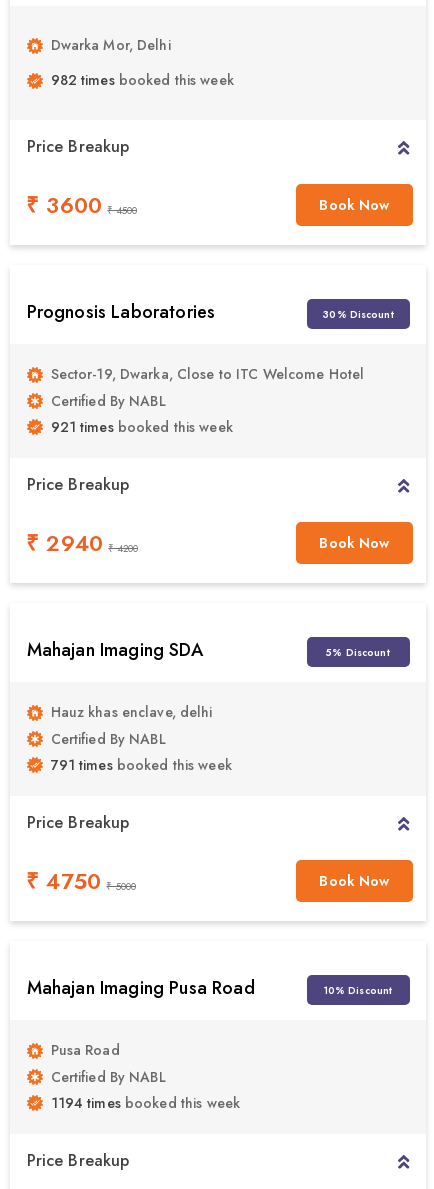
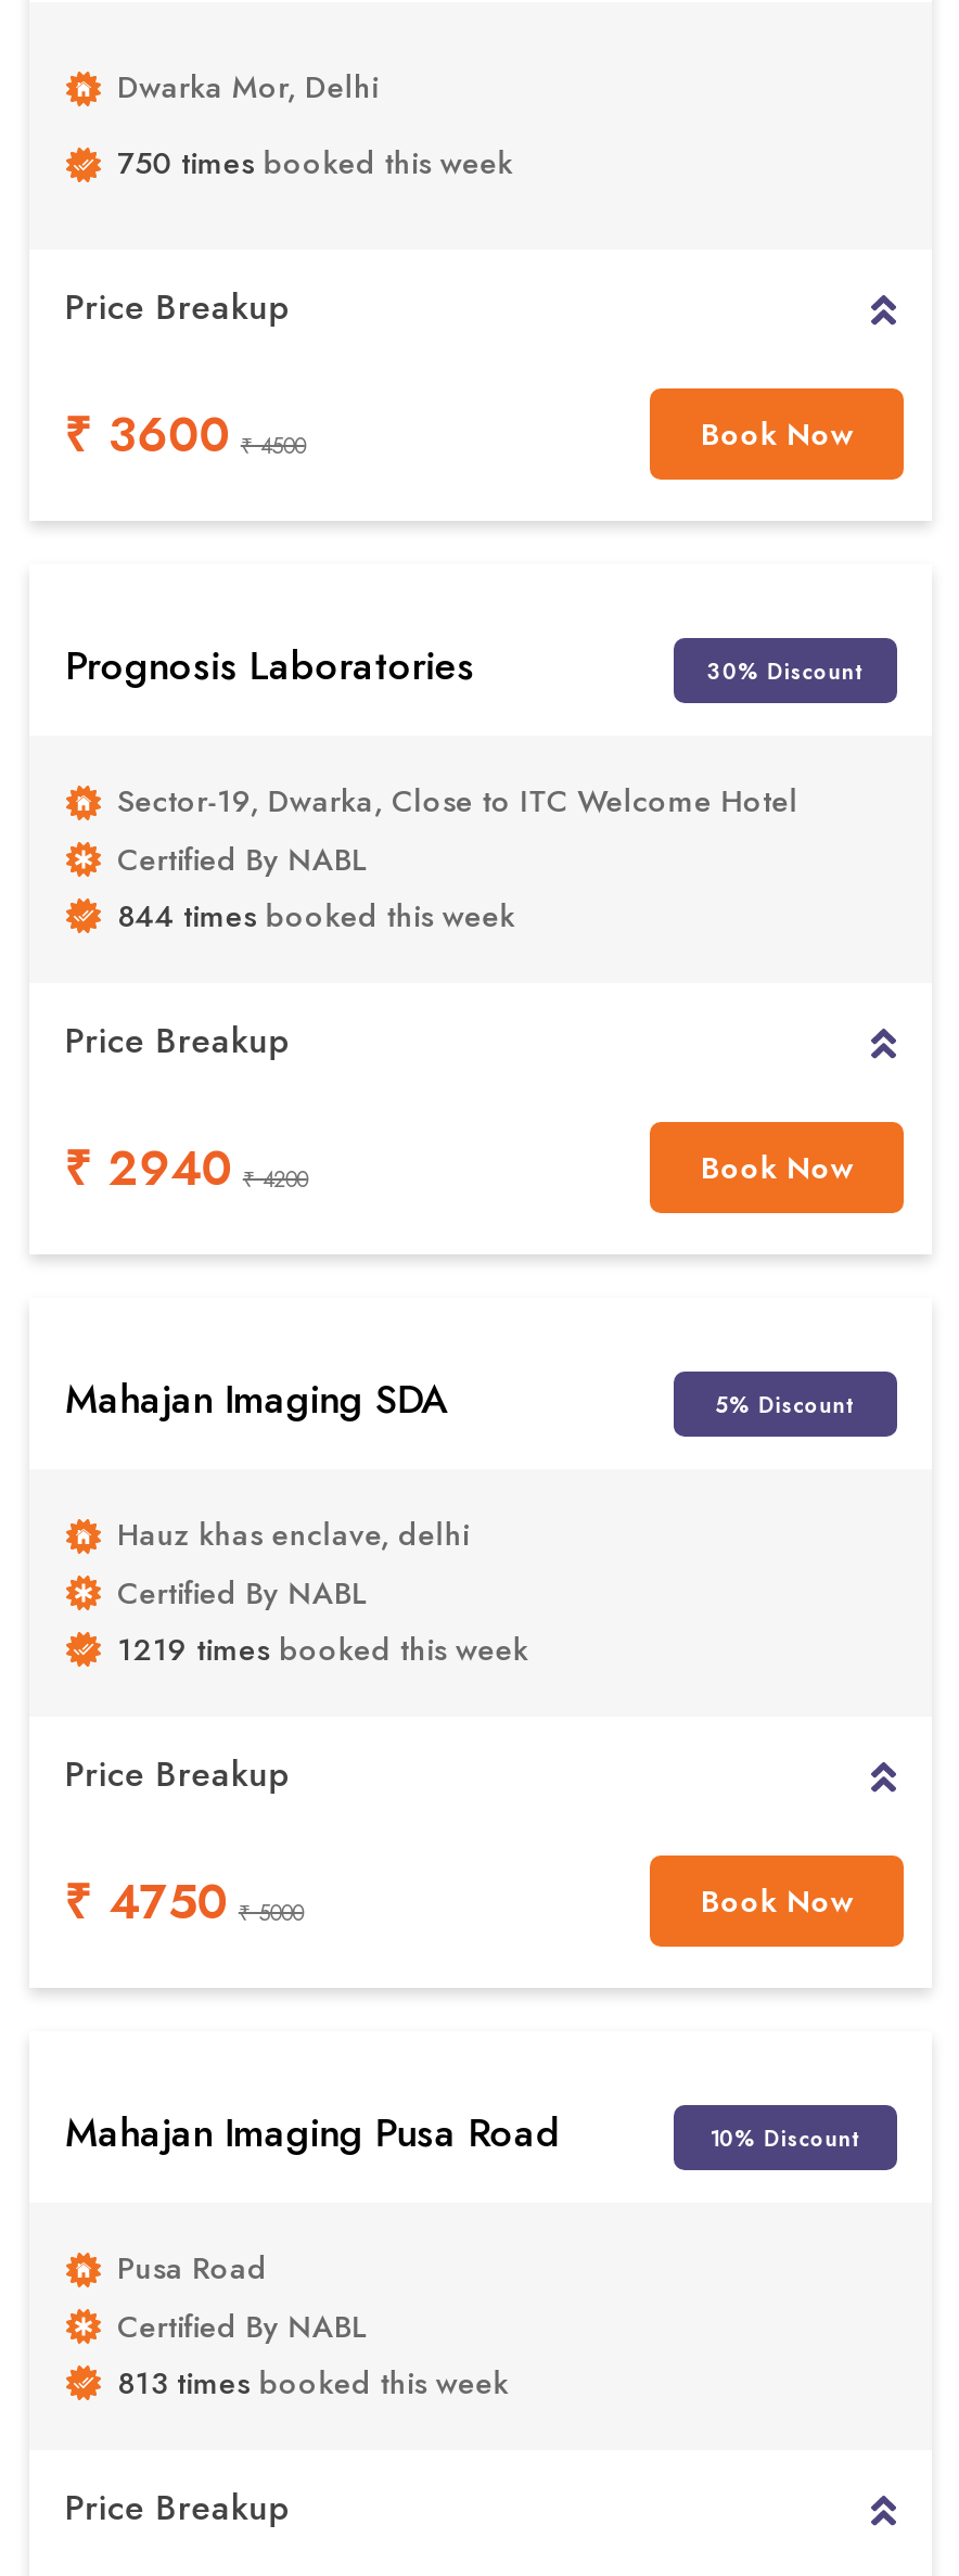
- 982 times booked this week
+ 750 times booked this week

- 921 times booked this week
+ 844 times booked this week

- 791 times booked this week
+ 1219 times booked this week

- 1194 times booked this week
+ 813 times booked this week
